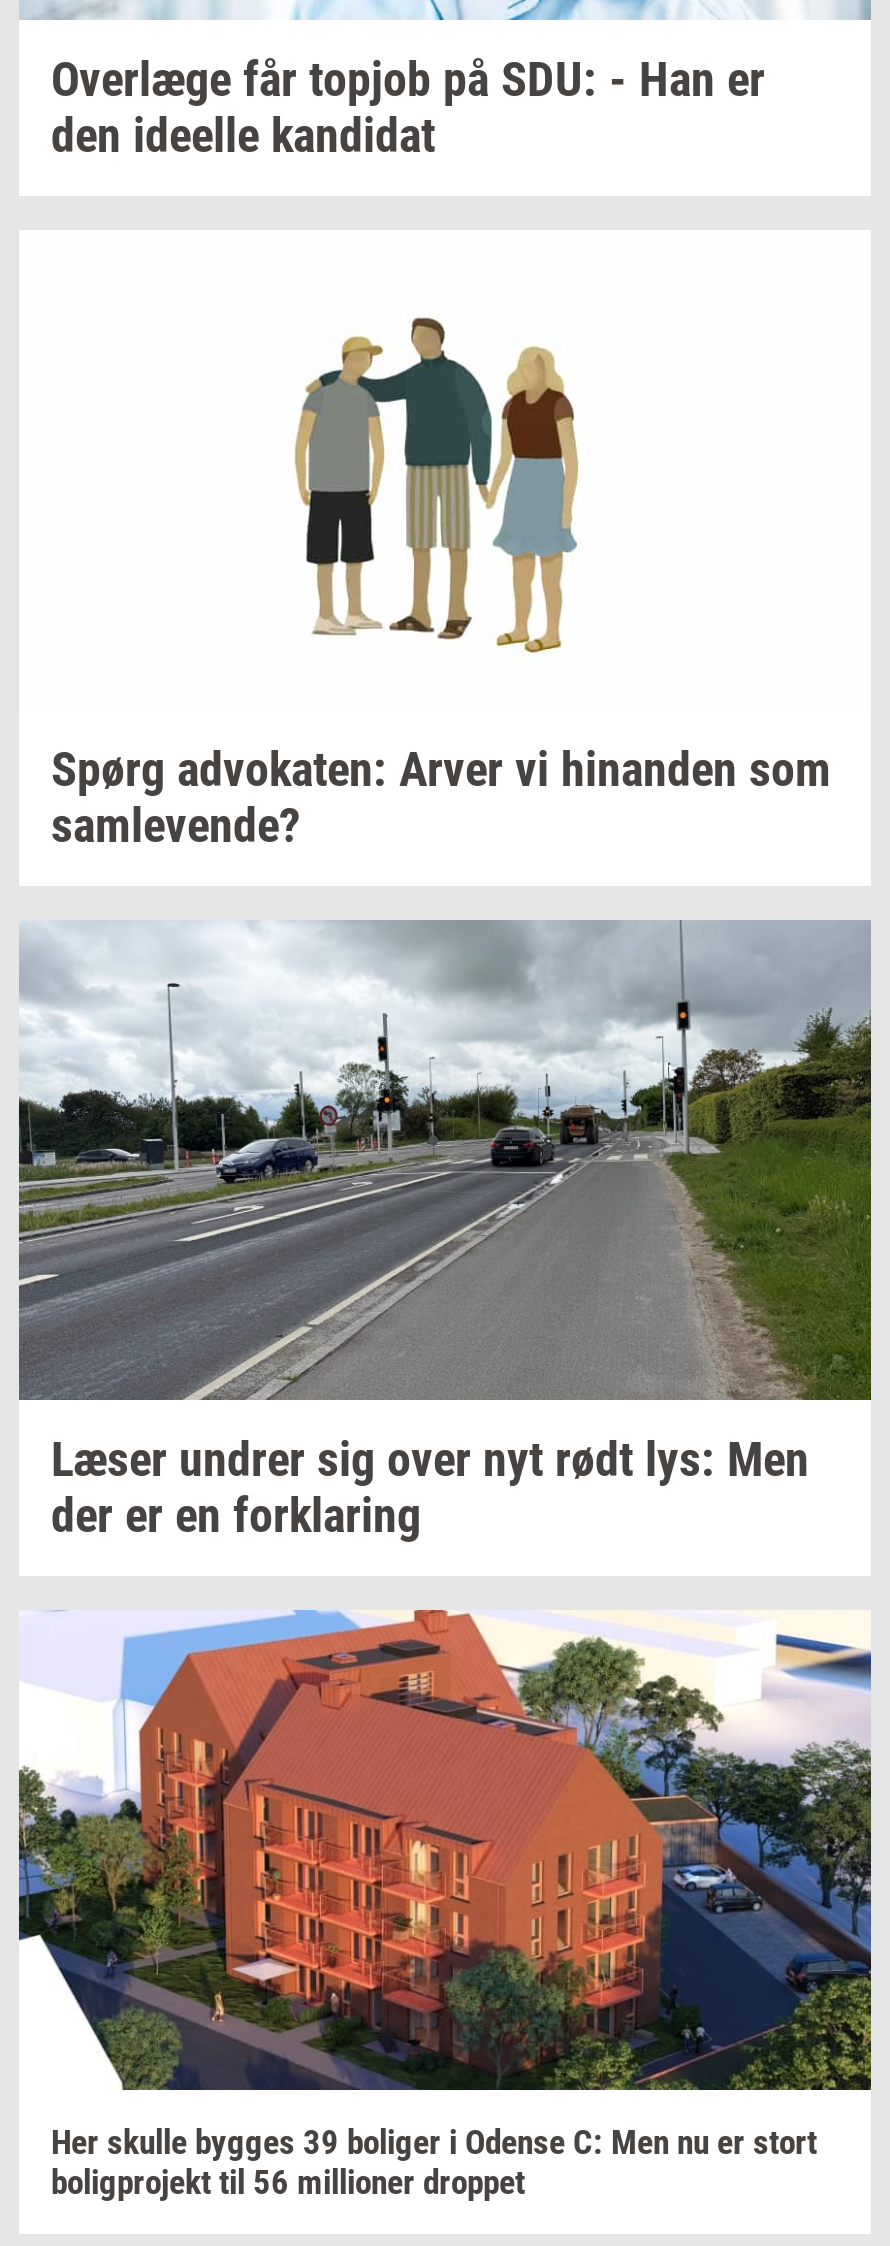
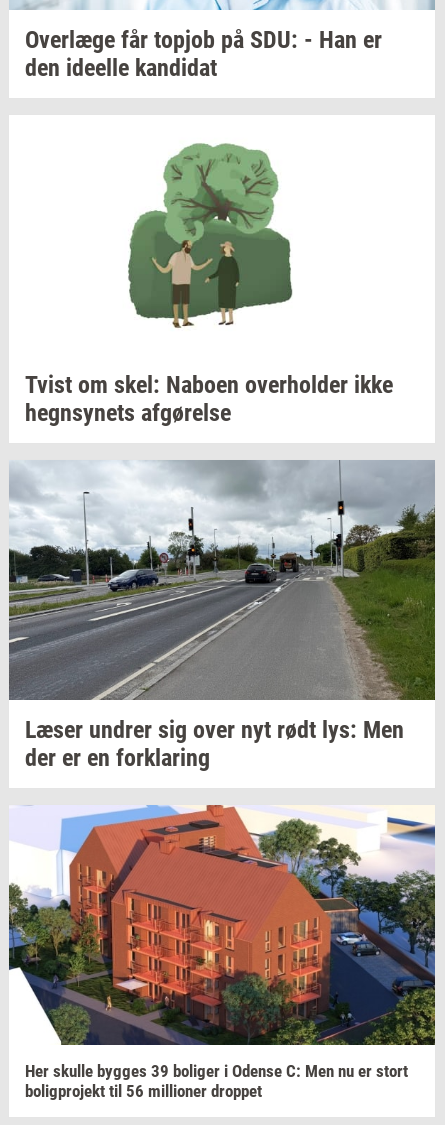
- [image]
+ [image]

- Spørg advokaten: Arver vi hinanden som
- samlevende?
+ Tvist om skel: Naboen overholder ikke
+ hegnsynets afgørelse
